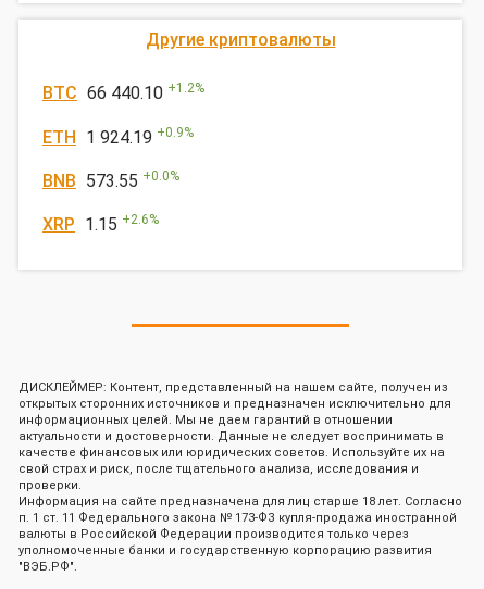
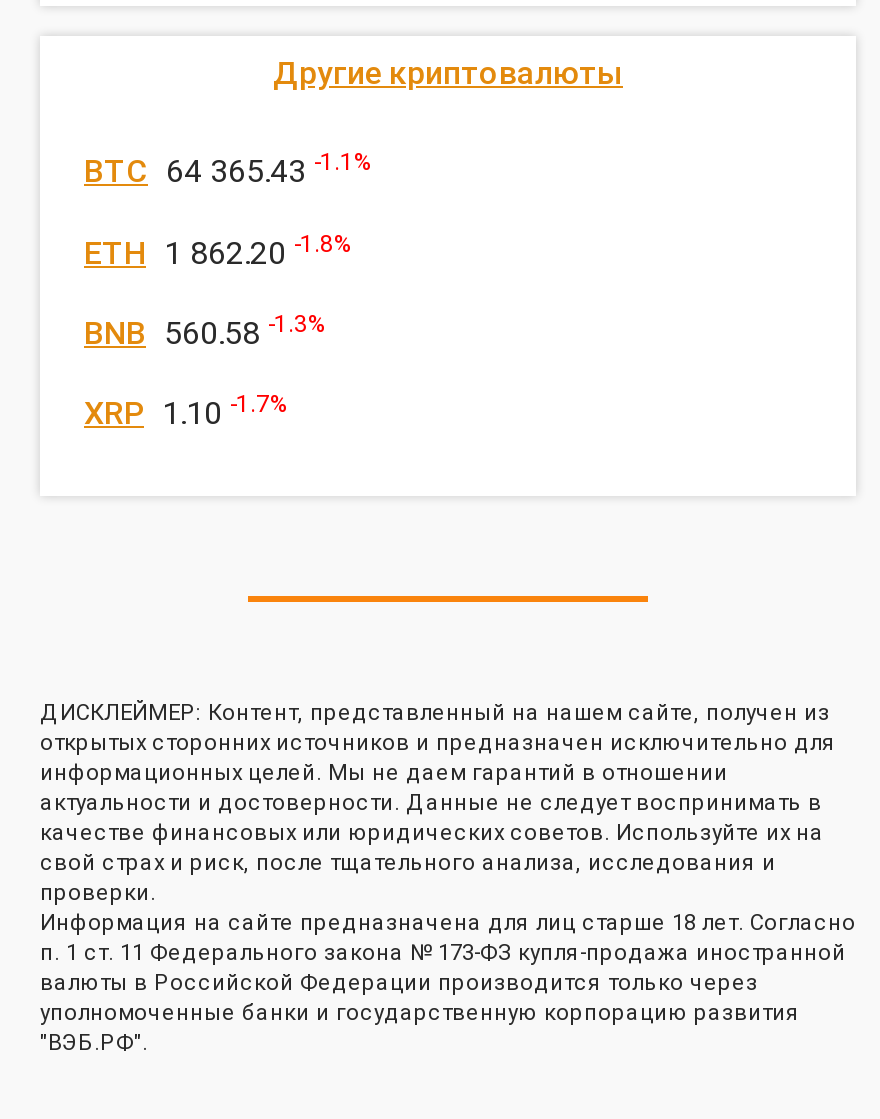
- BTC 66 440.10 + 1.2%
+ BTC 64 365.43 -1.1%

- ETH 1 924.19 +0.9%
+ ETH 1 862.20 -1.8%

- BNB 573.55 +0.0%
+ BNB 560.58 -1.3%

- XRP 1.15 +2.6%
+ XRP 1.10 -1.7%
